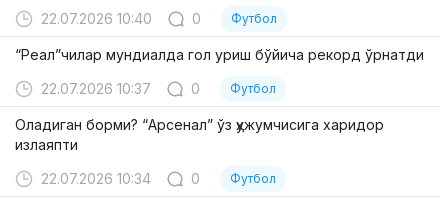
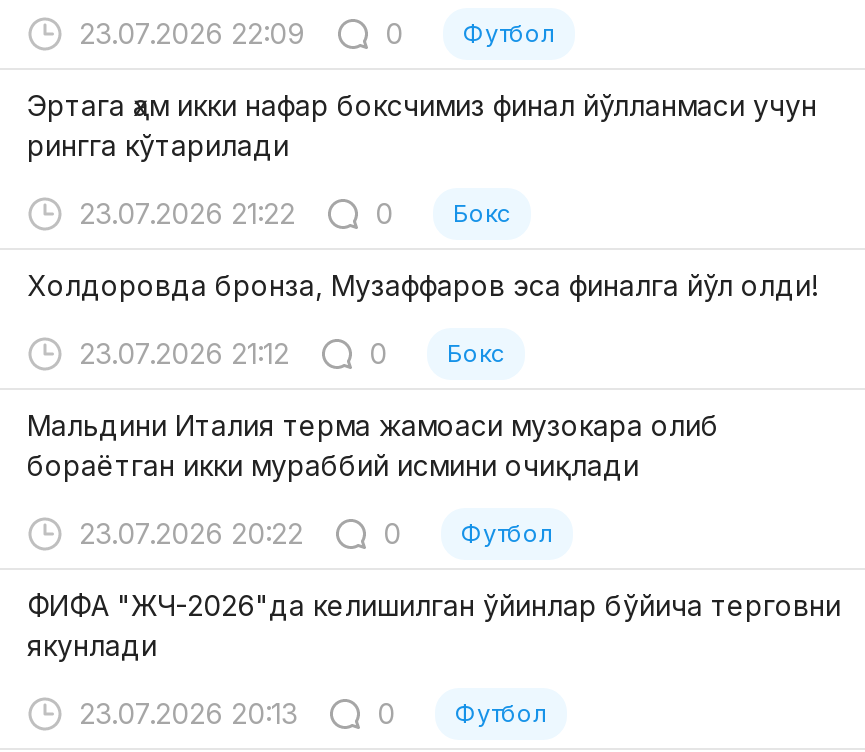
- 22.07.2026 10:40
+ 23.07.2026 22:09

- “Реал”чилар мундиалда гол уриш бўйича рекорд ўрнатди
- 22.07.2026 10:37
+ Эртага ҳам икки нафар боксчимиз финал йўлланмаси учун
+ рингга кўтарилади
+ 23.07.2026 21:22
+ 0
+ Бокс
+ Холдоровда бронза, Музаффаров эса финалга йўл олди!
+ 23.07.2026 21:12
+ 0
+ Бокс
+ Мальдини Италия терма жамоаси музокара олиб
+ бораётган икки мураббий исмини очиқлади
+ 23.07.2026 20:22

- Оладиган борми? “Арсенал” ўз ҳужумчисига харидор
- излаяпти
+ ФИФА "ЖЧ-2026"да келишилган ўйинлар бўйича терговни
+ якунлади

- 22.07.2026 10:34
+ 23.07.2026 20:13
